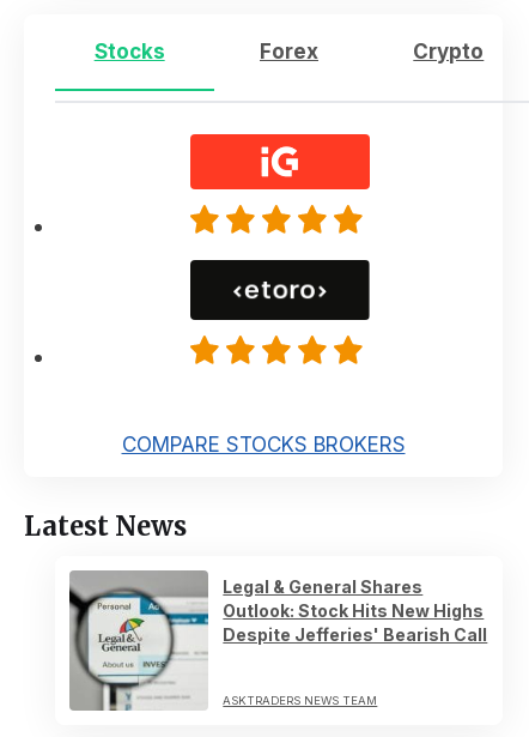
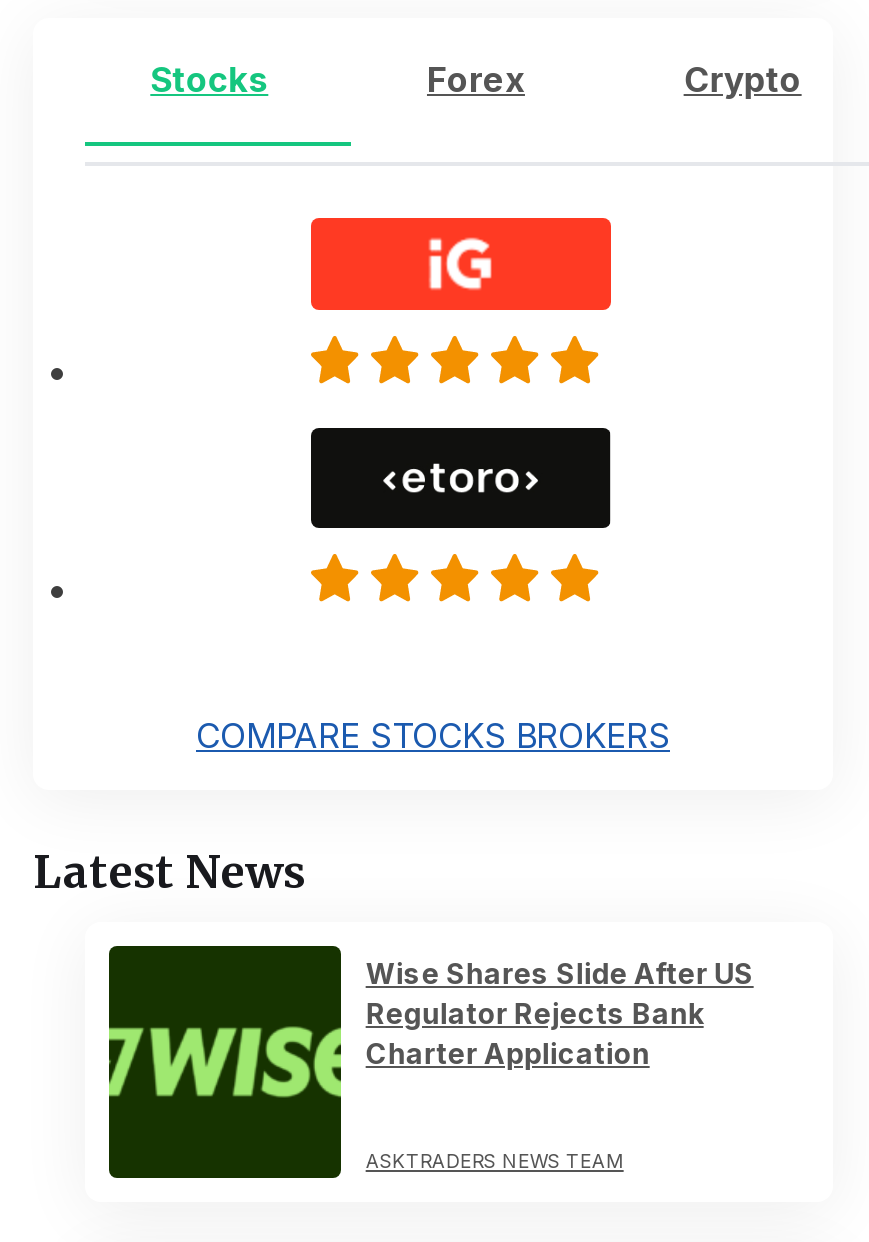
- [image]
- Legal & General Shares
- Outlook: Stock Hits New Highs
- Despite Jefferies' Bearish Call
+ [image]
+ Wise Shares Slide After US
+ Regulator Rejects Bank
+ Charter Application
